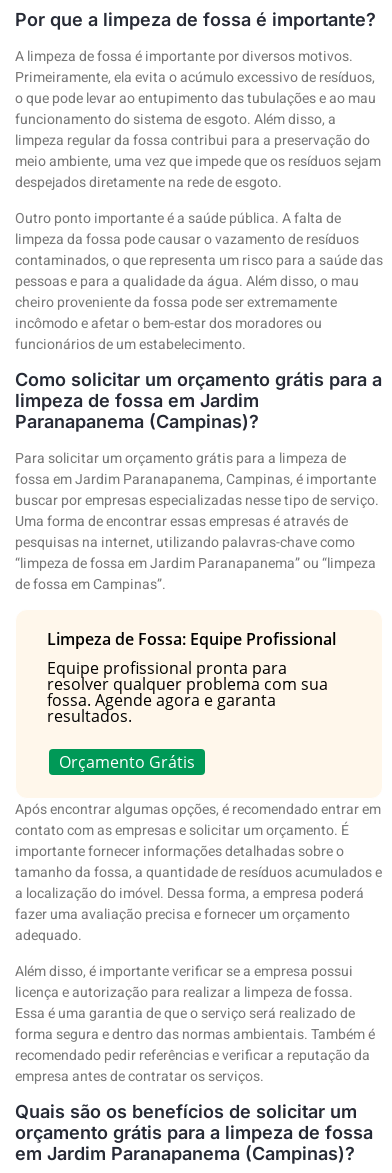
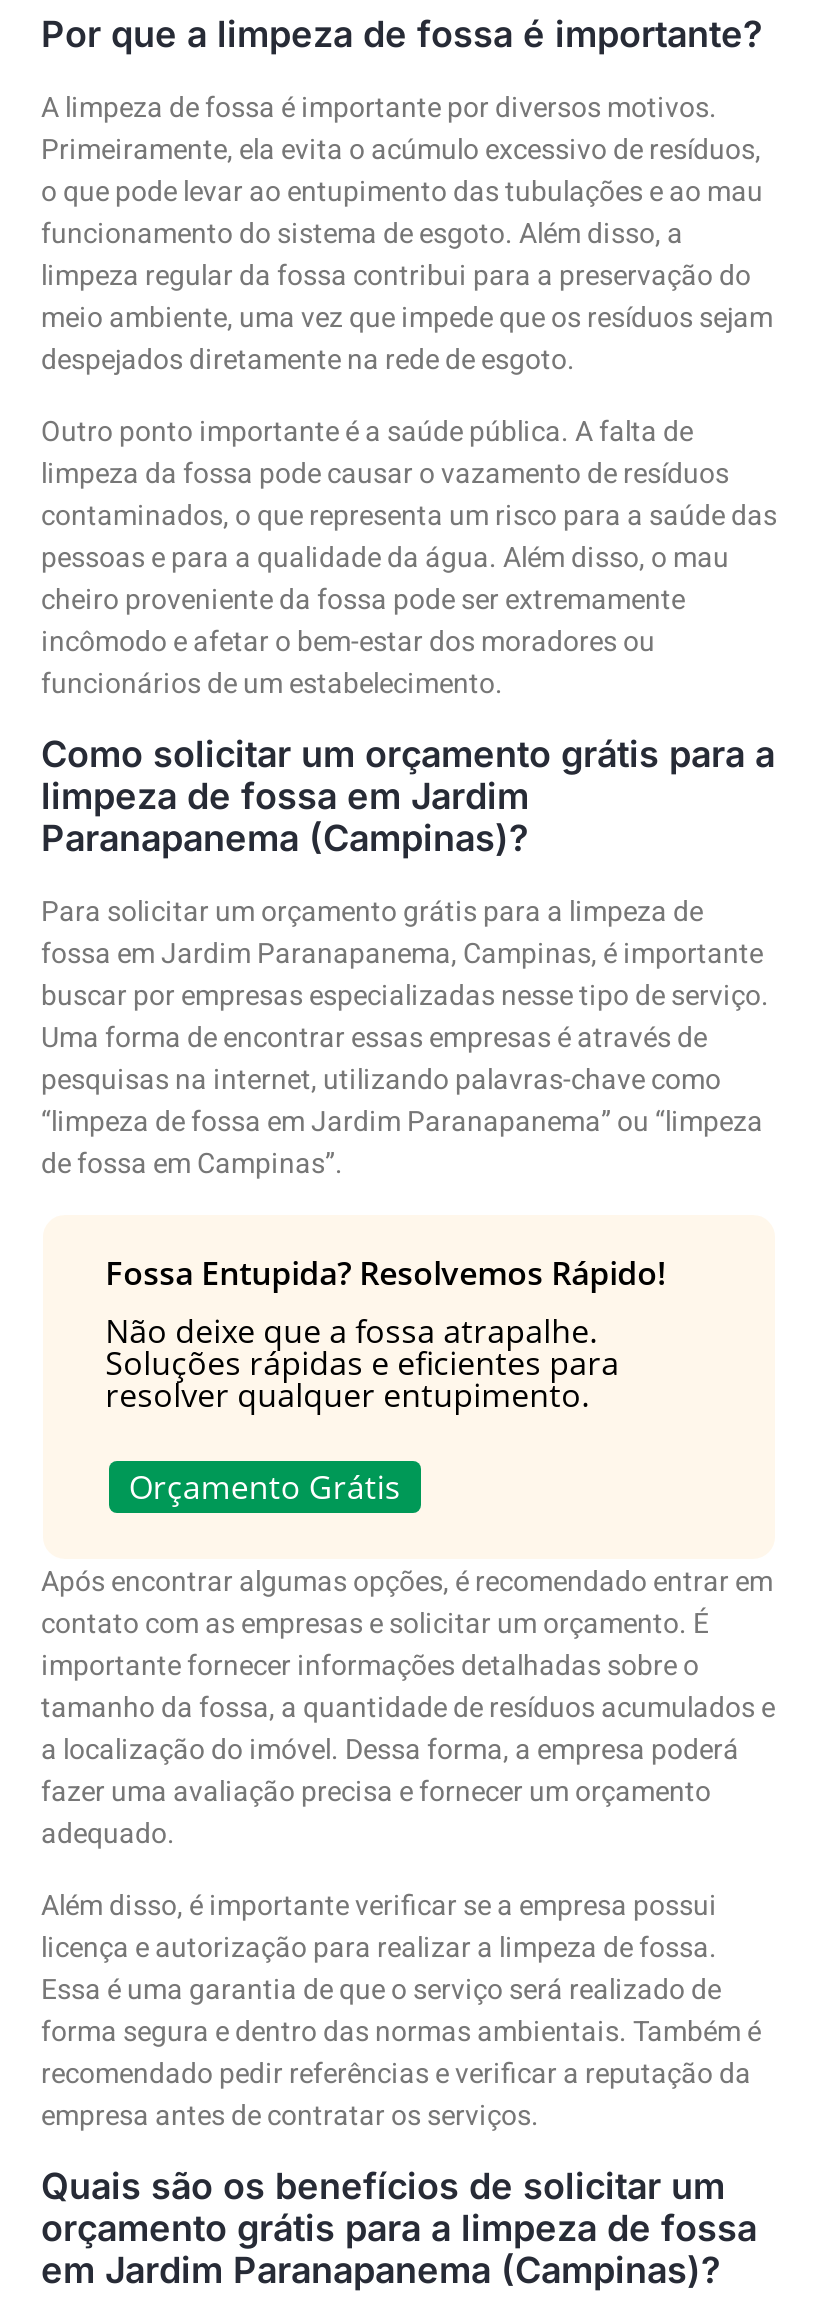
- Limpeza de Fossa: Equipe Profissional
- Equipe profissional pronta para
- resolver qualquer problema com sua
- fossa. Agende agora e garanta
- resultados.
+ Fossa Entupida? Resolvemos Rápido!
+ Não deixe que a fossa atrapalhe.
+ Soluções rápidas e eficientes para
+ resolver qualquer entupimento.
